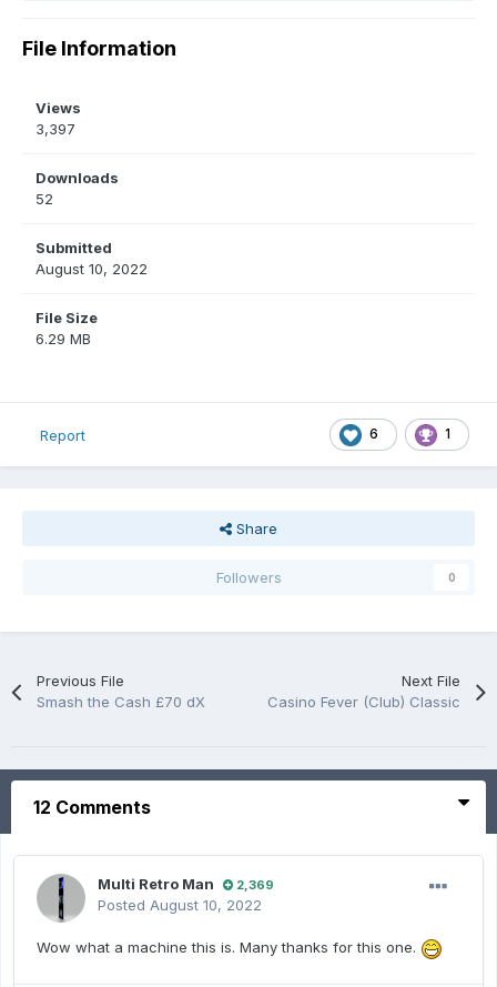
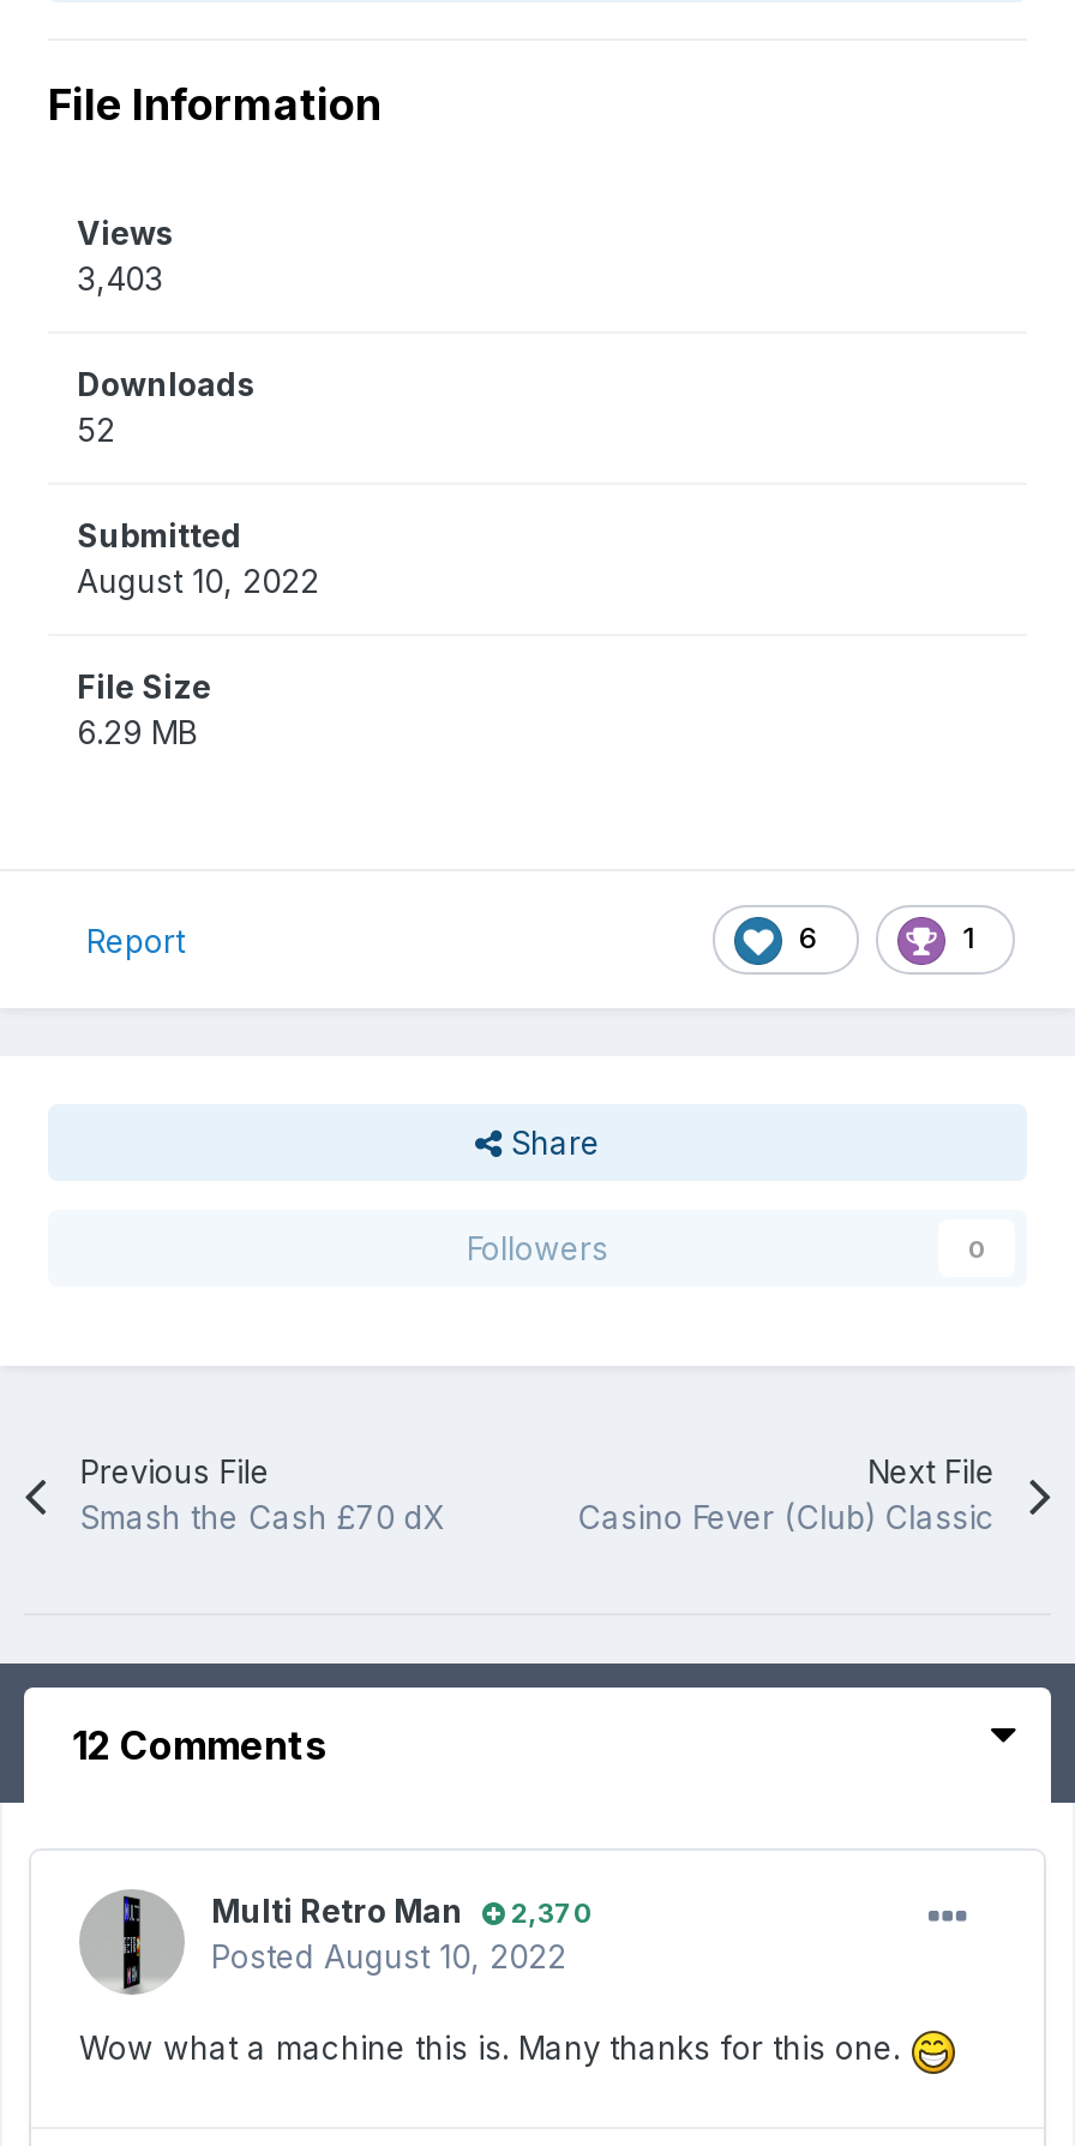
- 3,397
+ 3,403

- Multi Retro Man 2,369
+ Multi Retro Man 2,370
